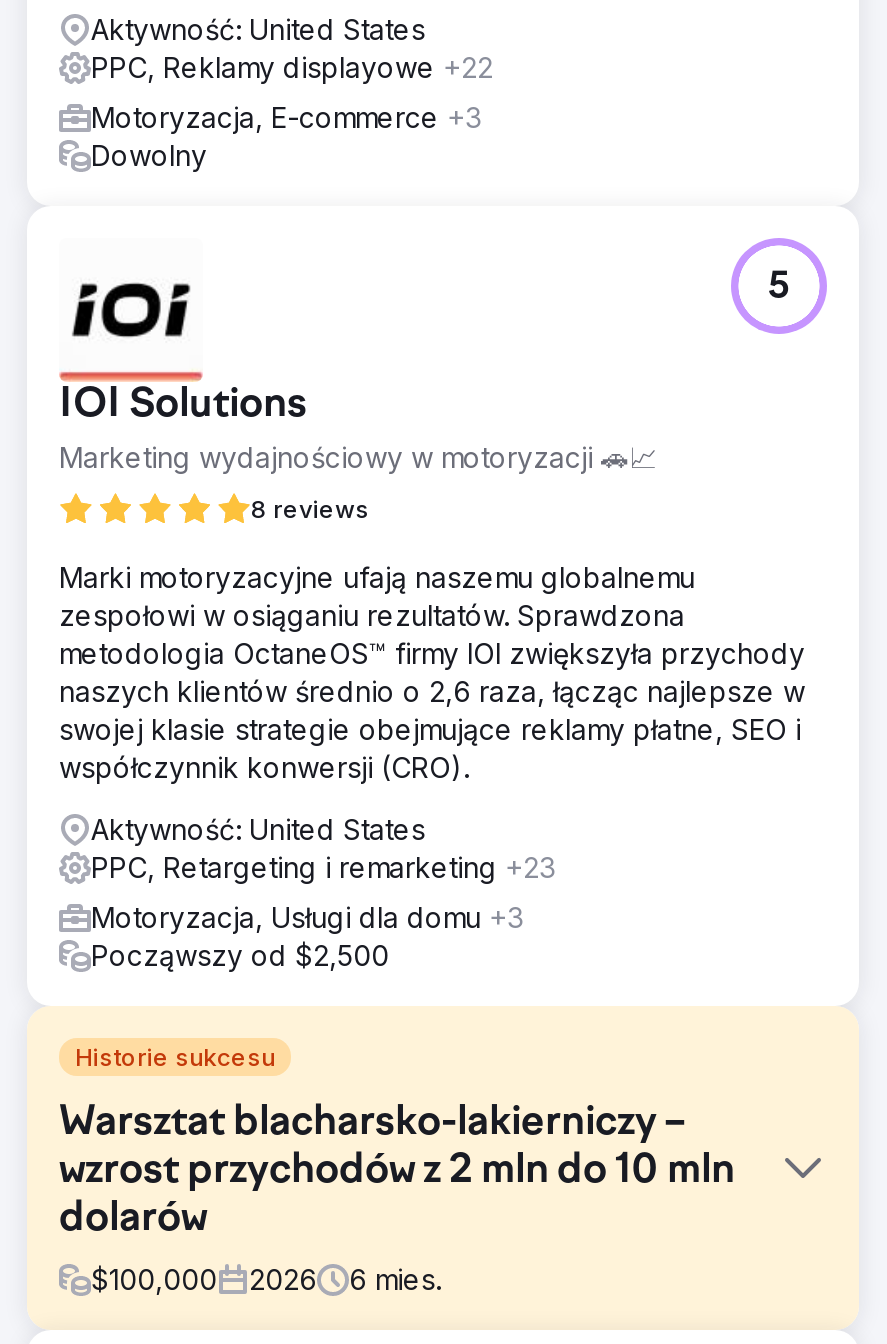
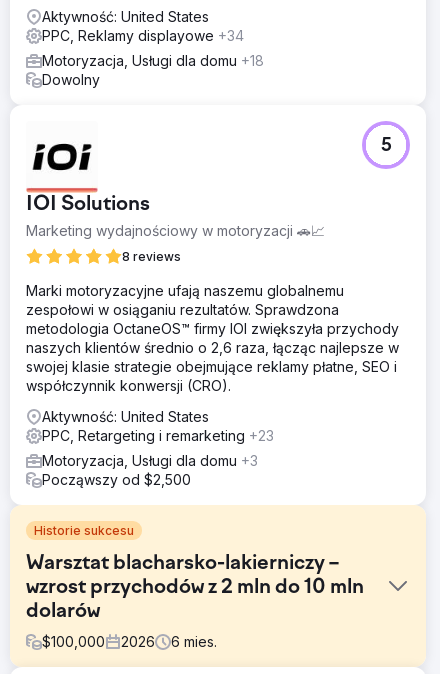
- PPC, Reklamy displayowe +22
+ PPC, Reklamy displayowe +34

- Motoryzacja, E-commerce +3
+ Motoryzacja, Usługi dla domu +18
